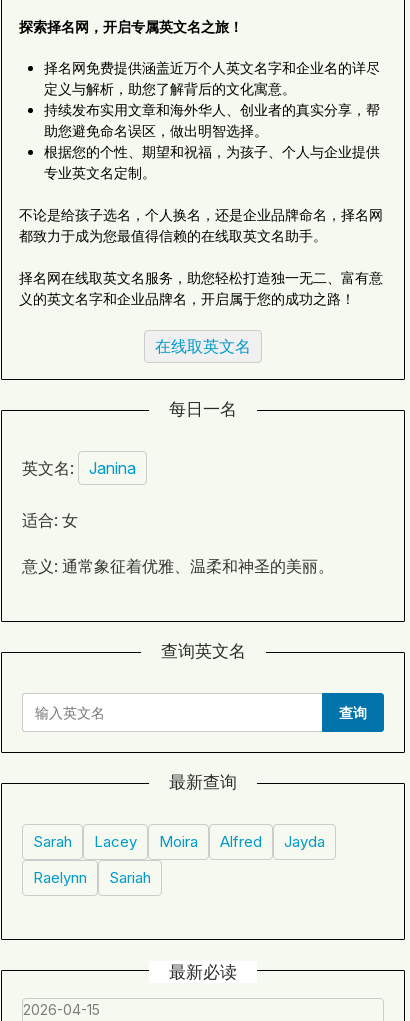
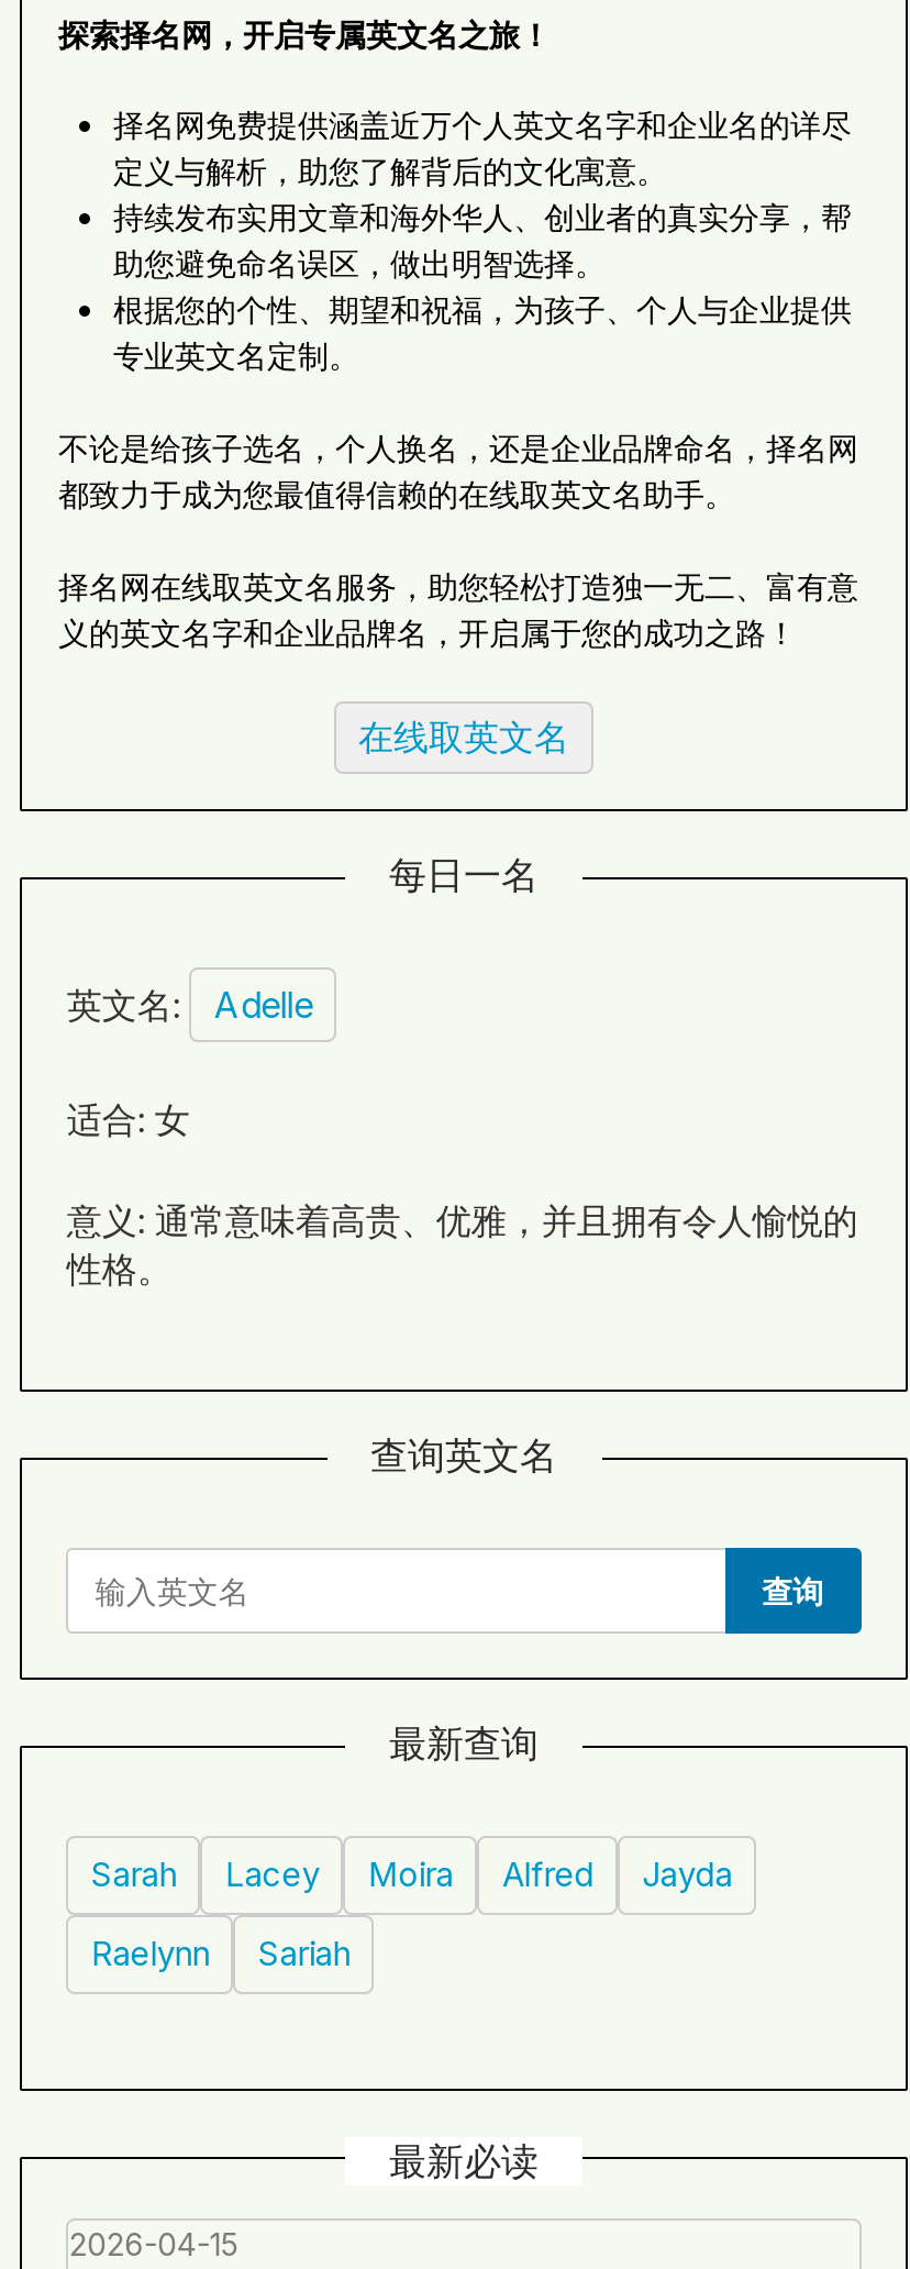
- 英文名: Janina
+ 英文名: Adelle

- 意义: 通常象征着优雅、温柔和神圣的美丽。
+ 意义: 通常意味着高贵、优雅，并且拥有令人愉悦的
+ 性格。
